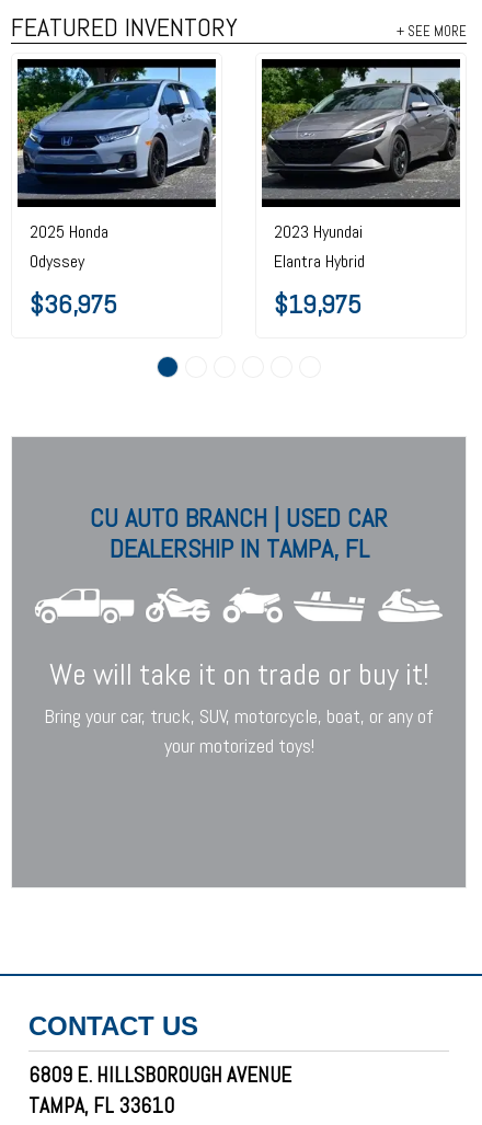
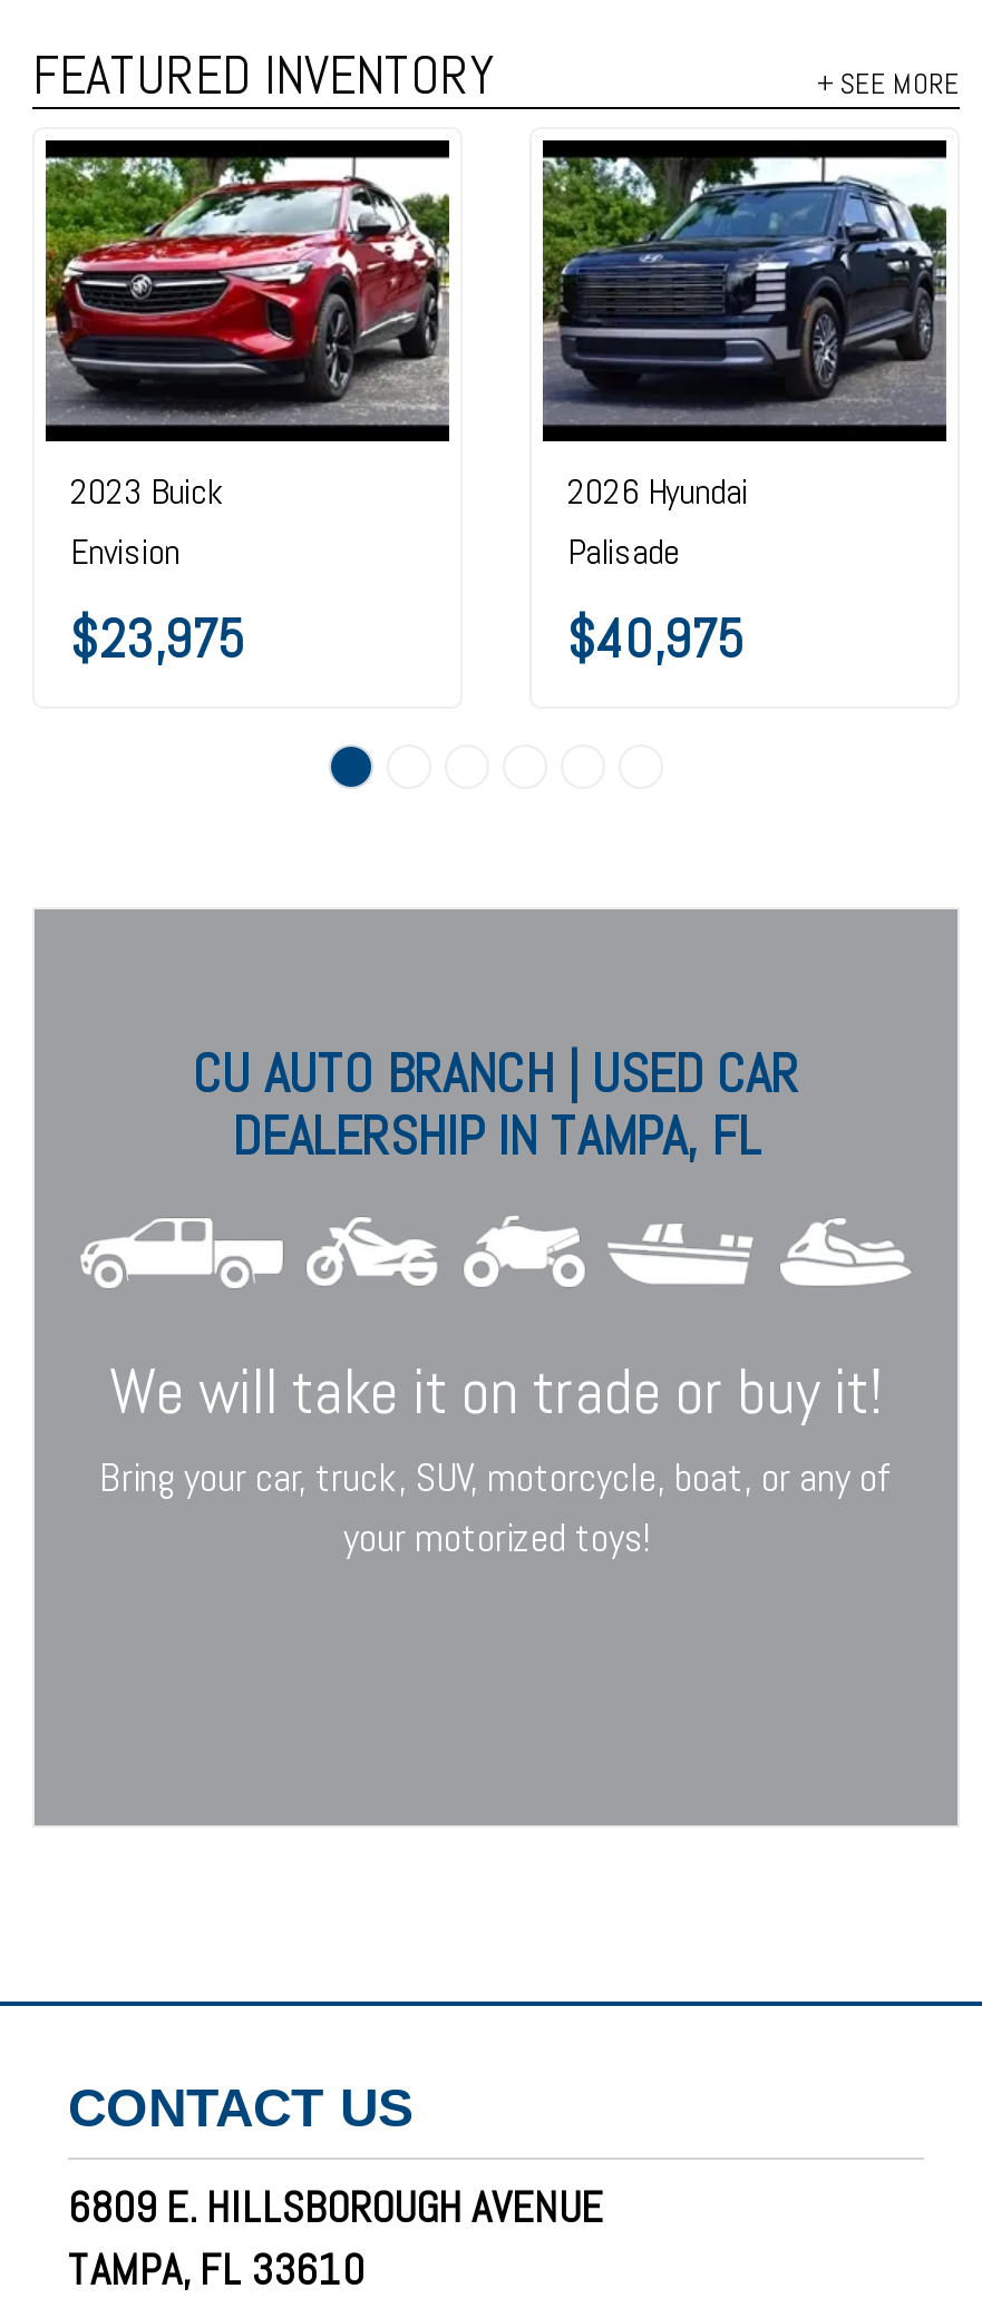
- [image]
- 2025 Honda
- Odyssey
- $36,975
+ [image]
+ 2023 Buick
+ Envision
+ $23,975

- [image]
- 2023 Hyundai
- Elantra Hybrid
- $19,975
+ [image]
+ 2026 Hyundai
+ Palisade
+ $40,975
